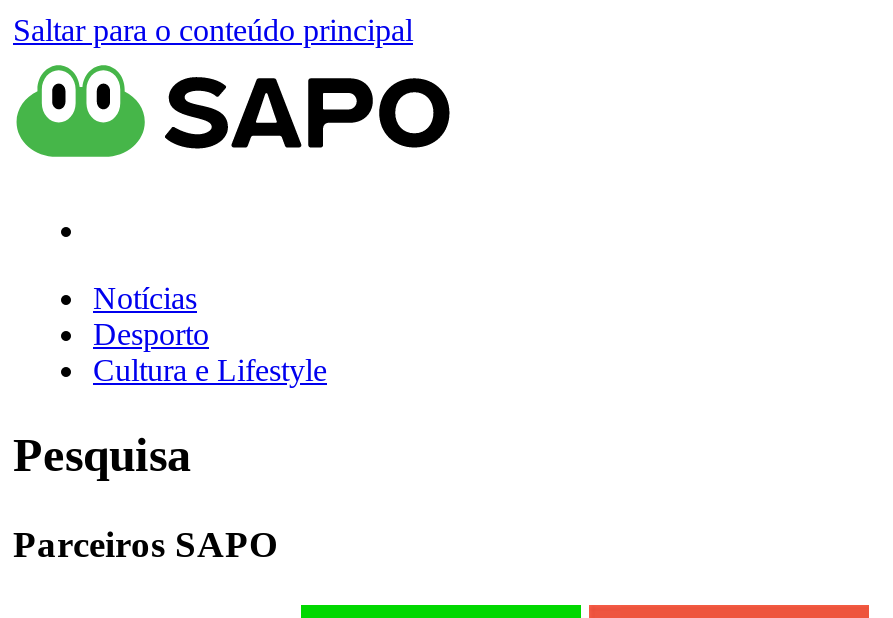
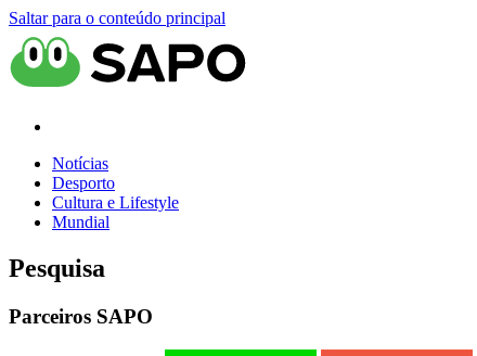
+ Mundial
